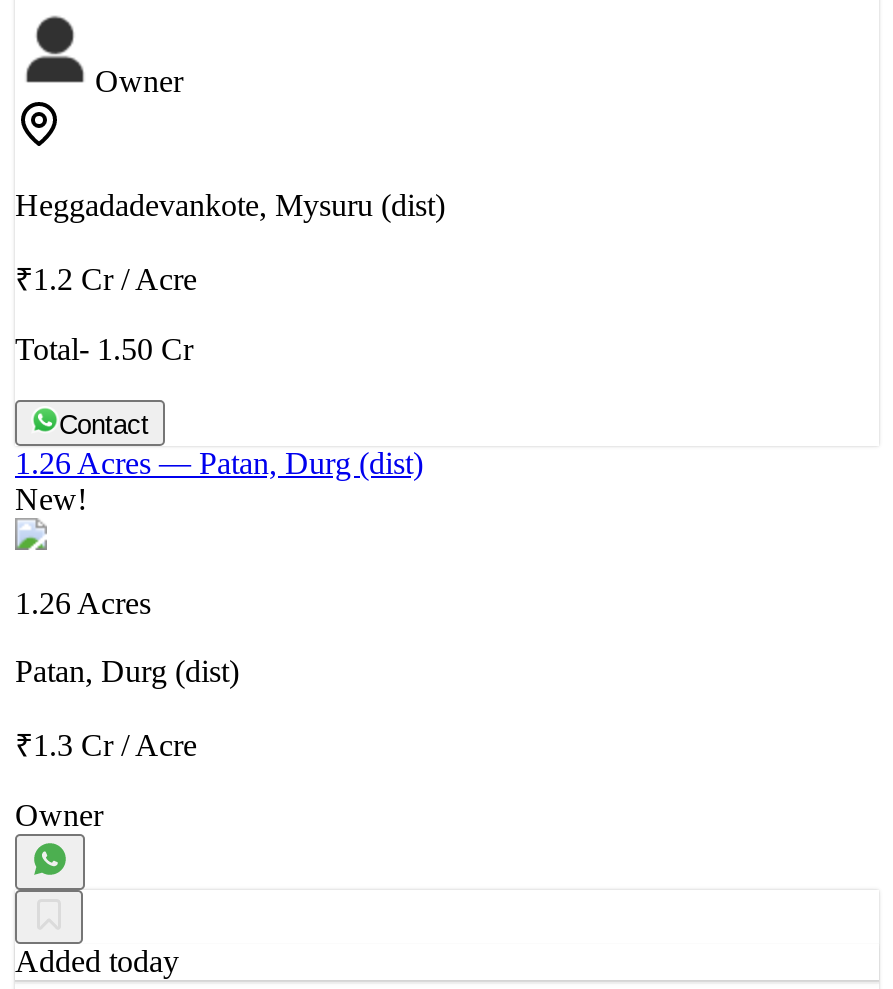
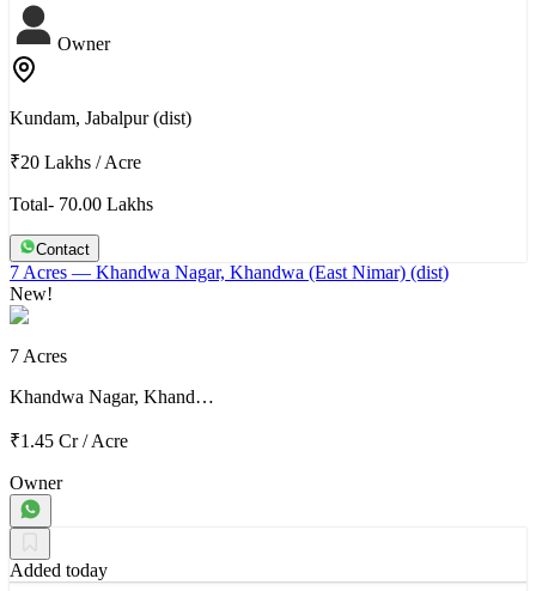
- Heggadadevankote, Mysuru (dist)
+ Kundam, Jabalpur (dist)

- ₹1.2 Cr / Acre
+ ₹20 Lakhs / Acre

- Total- 1.50 Cr
+ Total- 70.00 Lakhs

- 1.26 Acres— Patan, Durg (dist)
+ 7 Acres— Khandwa Nagar, Khandwa (East Nimar) (dist)

- 1.26 Acres
+ 7 Acres

- Patan, Durg (dist)
+ Khandwa Nagar, Khand…

- ₹1.3 Cr / Acre
+ ₹1.45 Cr / Acre
